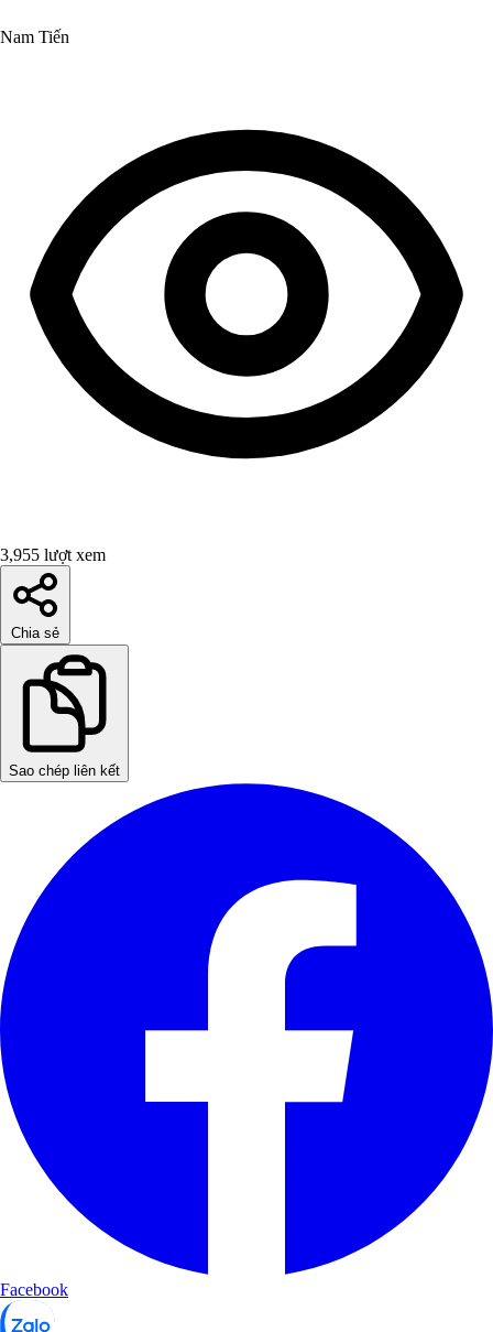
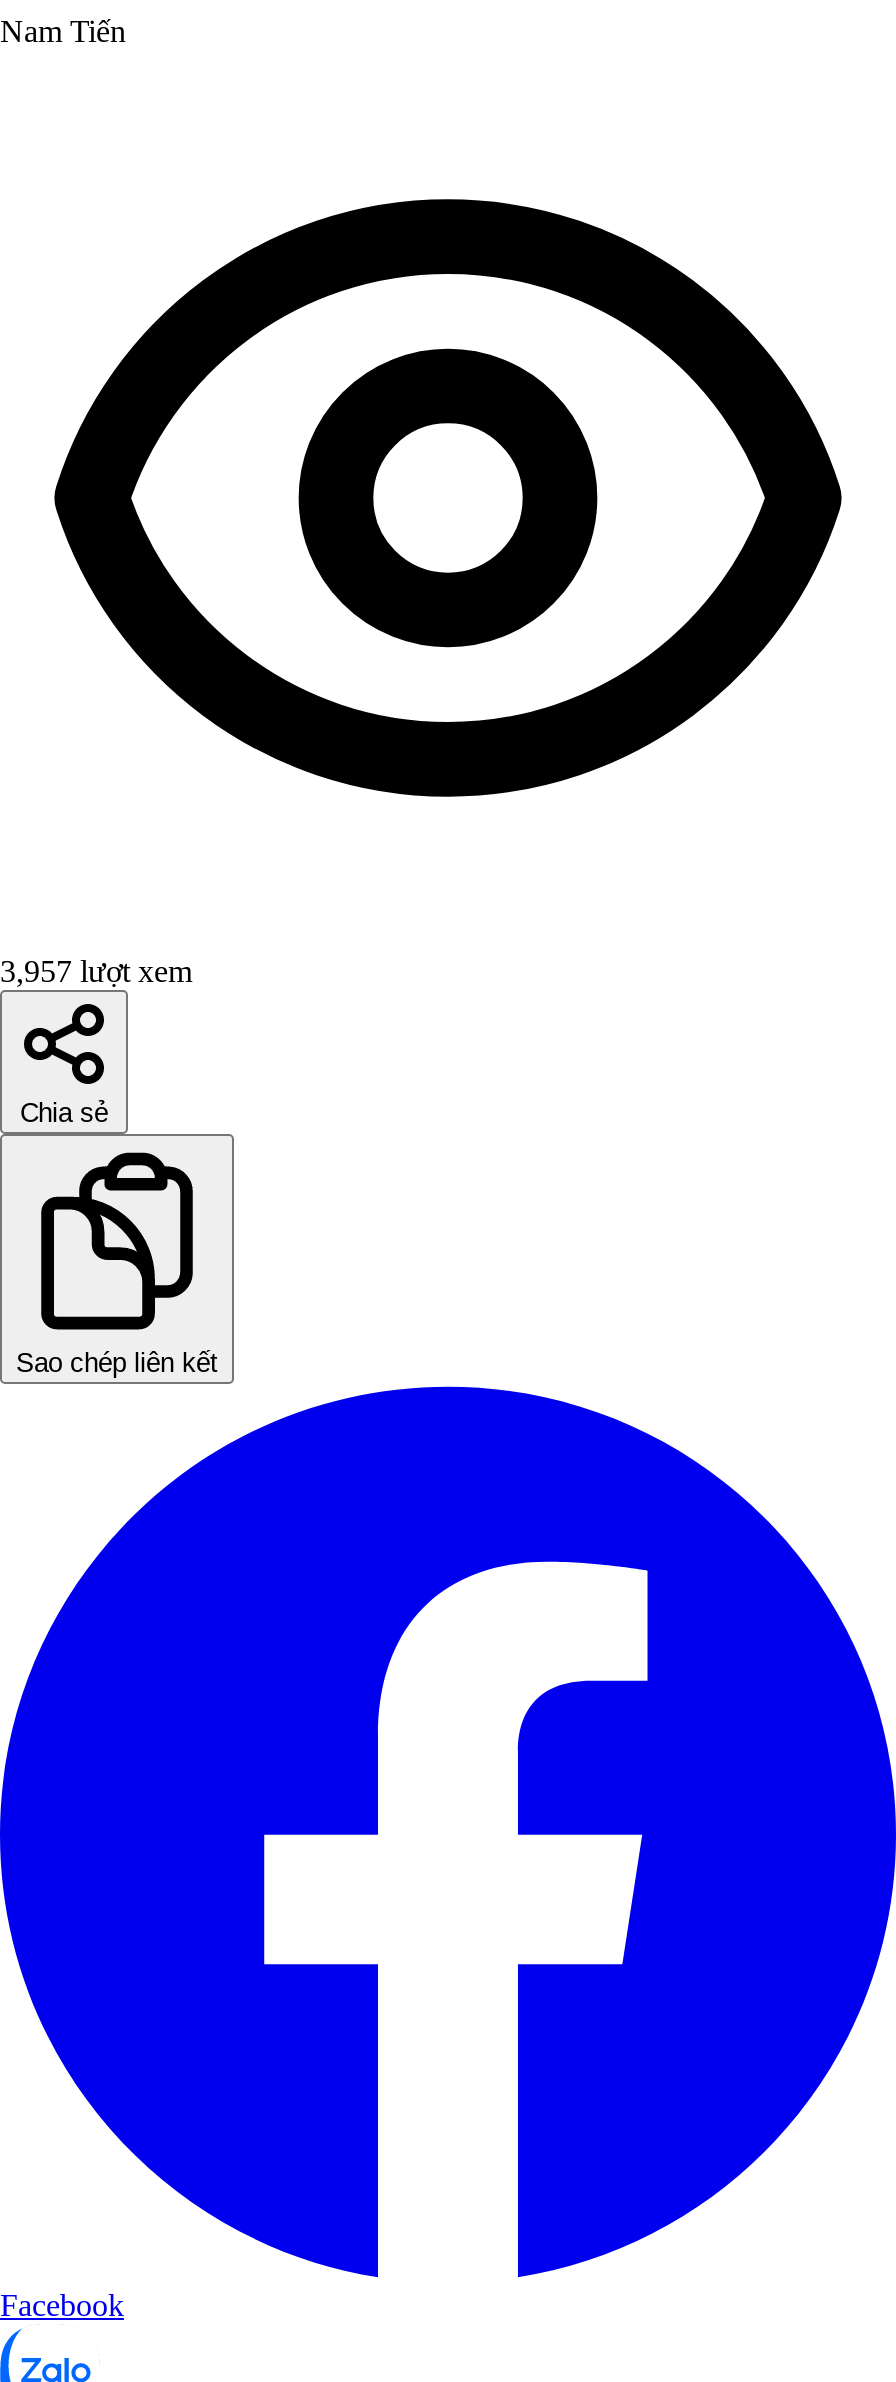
- 3,955 lượt xem
+ 3,957 lượt xem
